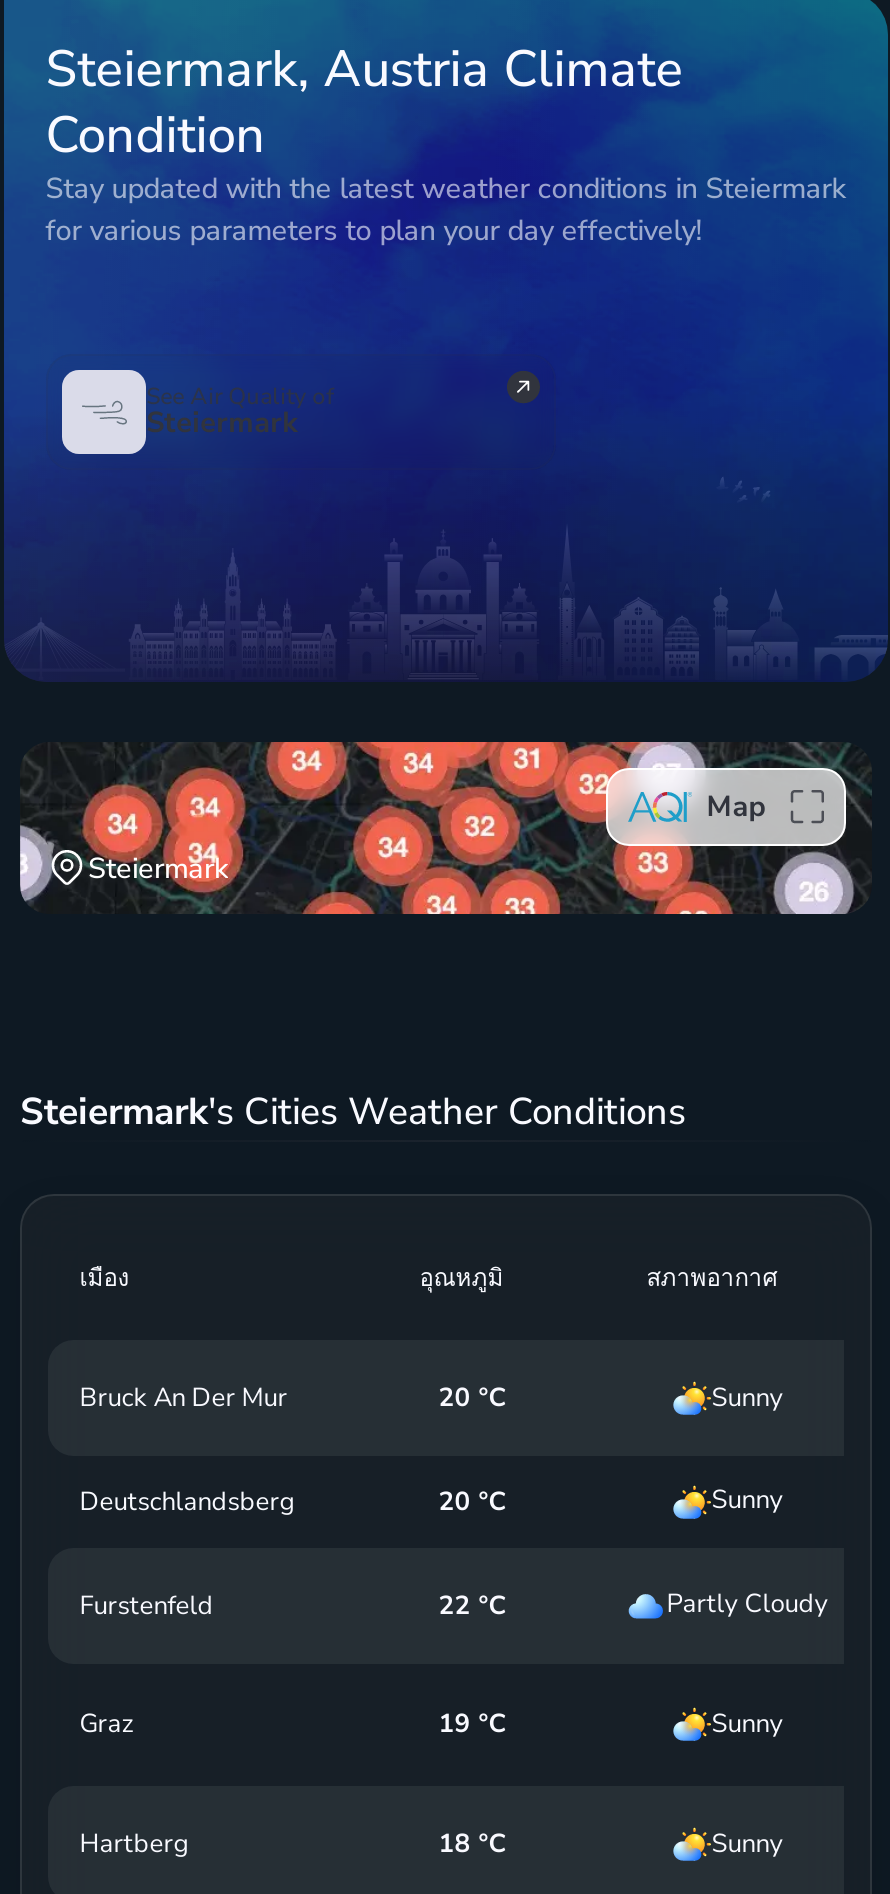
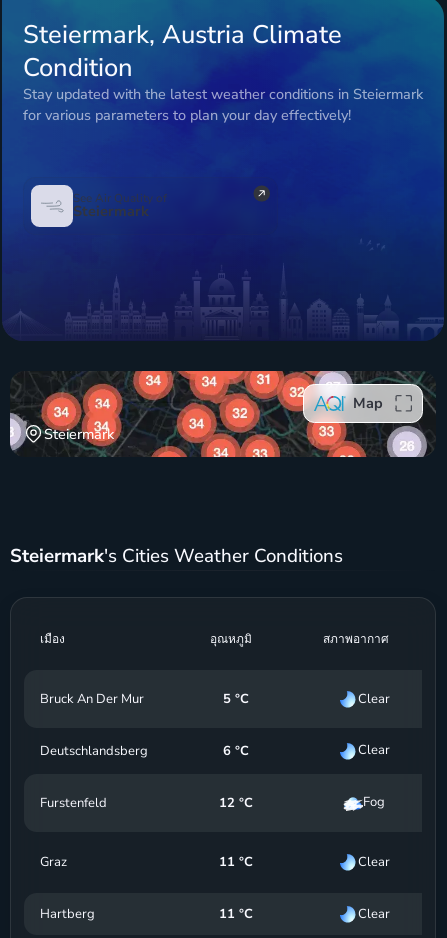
- 20 °C
- Sunny
+ 5 °C
+ Clear

- 20 °C
- Sunny
+ 6 °C
+ Clear

- 22 °C
- Partly Cloudy
+ 12 °C
+ Fog

- 19 °C
- Sunny
+ 11 °C
+ Clear

- 18 °C
- Sunny
+ 11 °C
+ Clear
